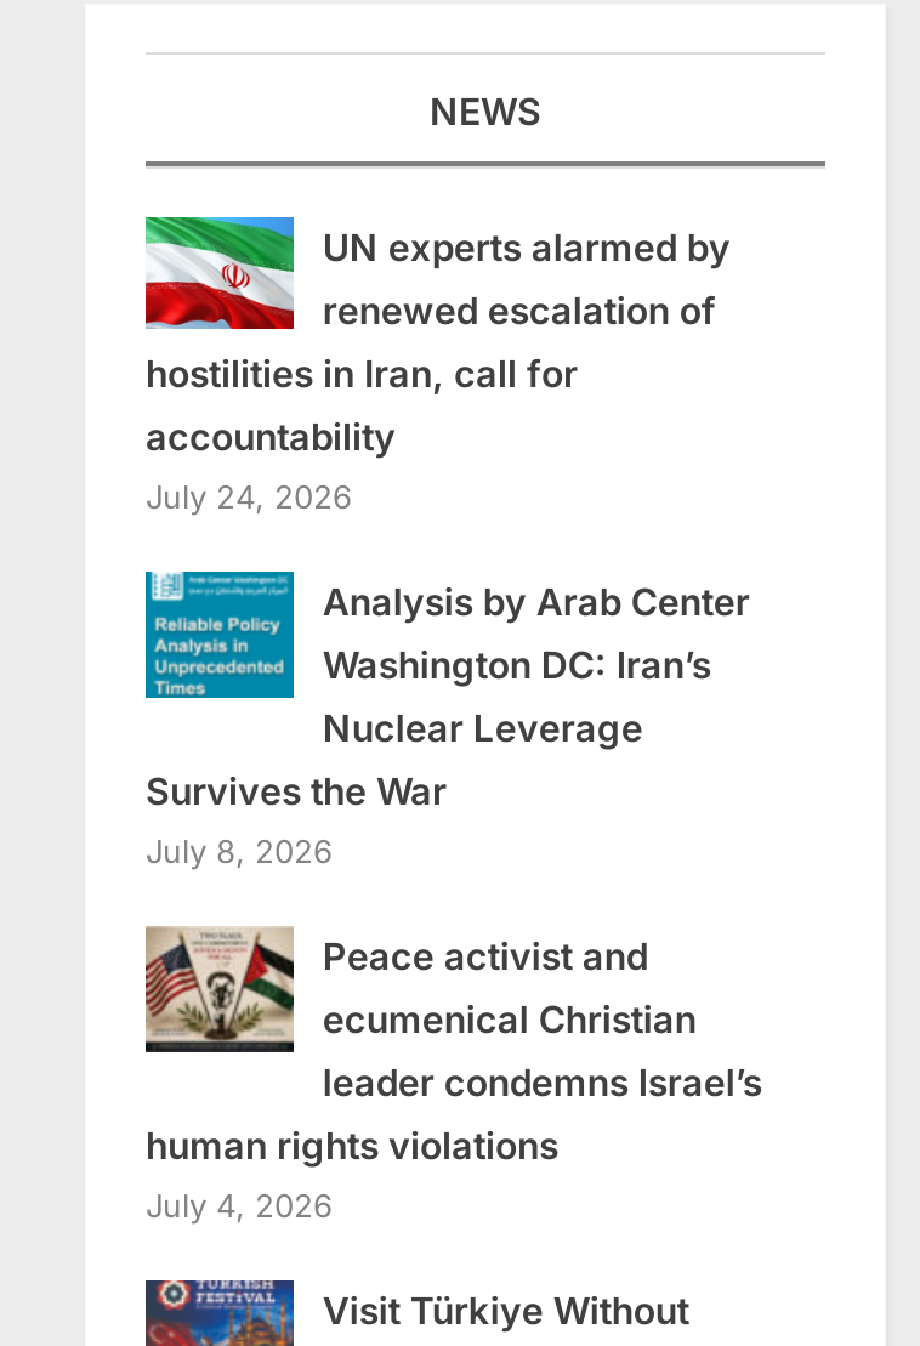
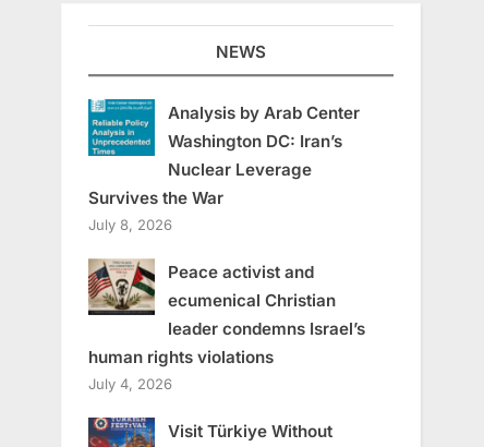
- [image]
- UN experts alarmed by
- renewed escalation of
- hostilities in Iran, call for
- accountability
- July 24, 2026
